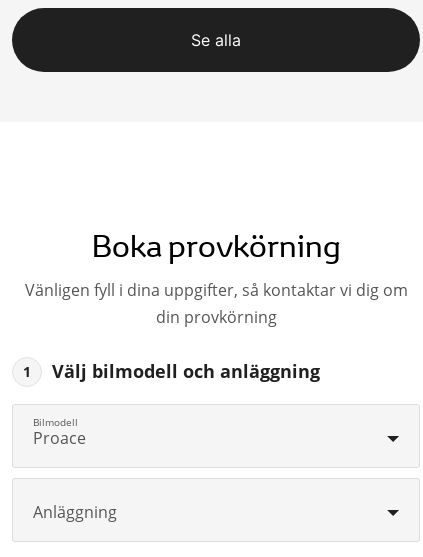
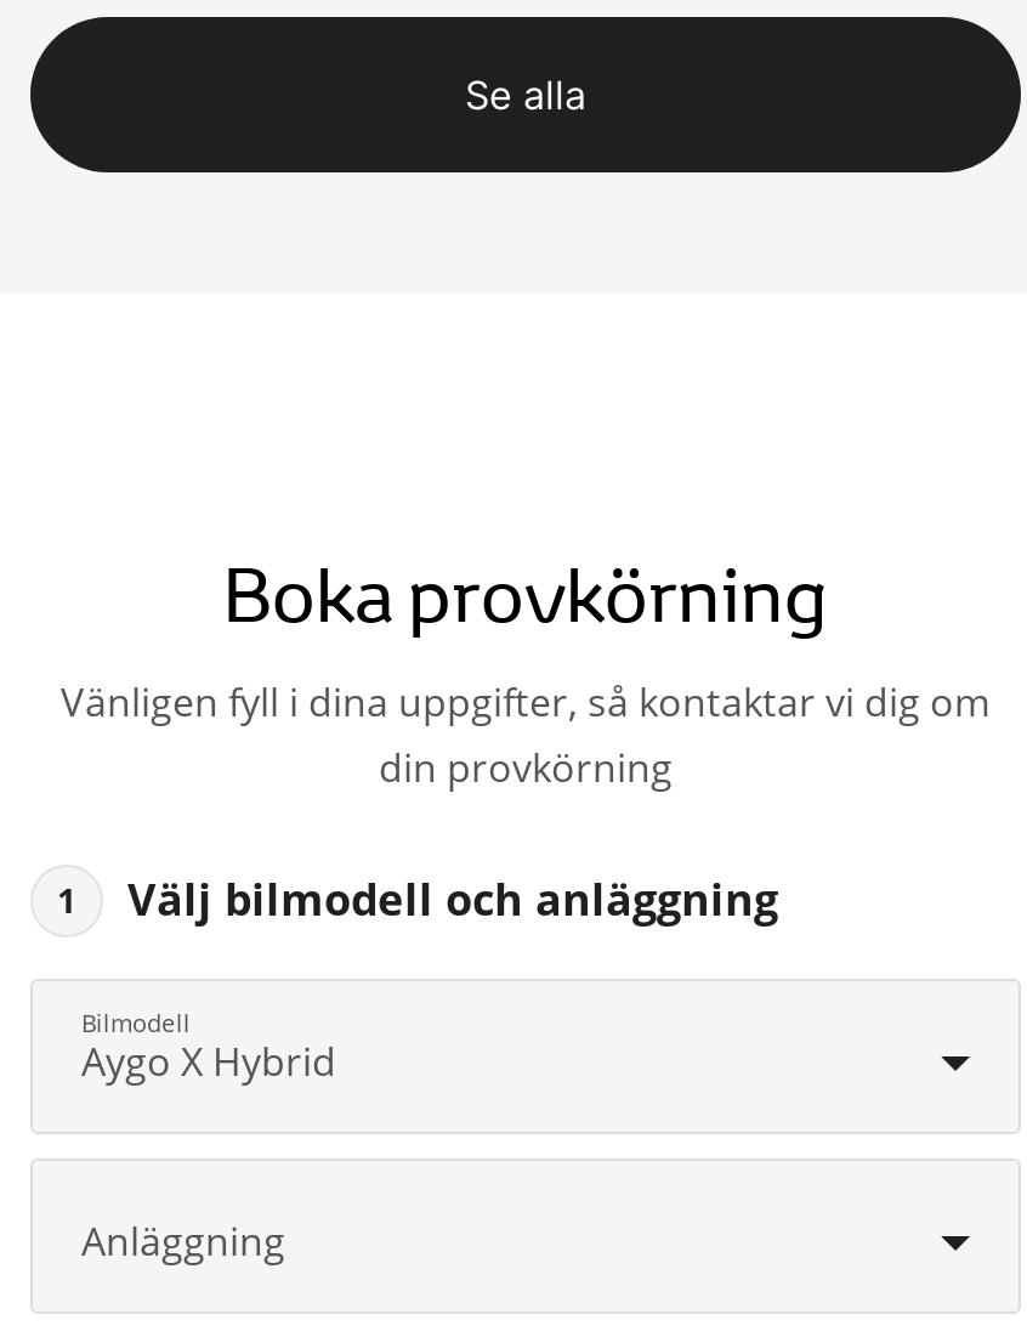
- Proace
+ Aygo X Hybrid
